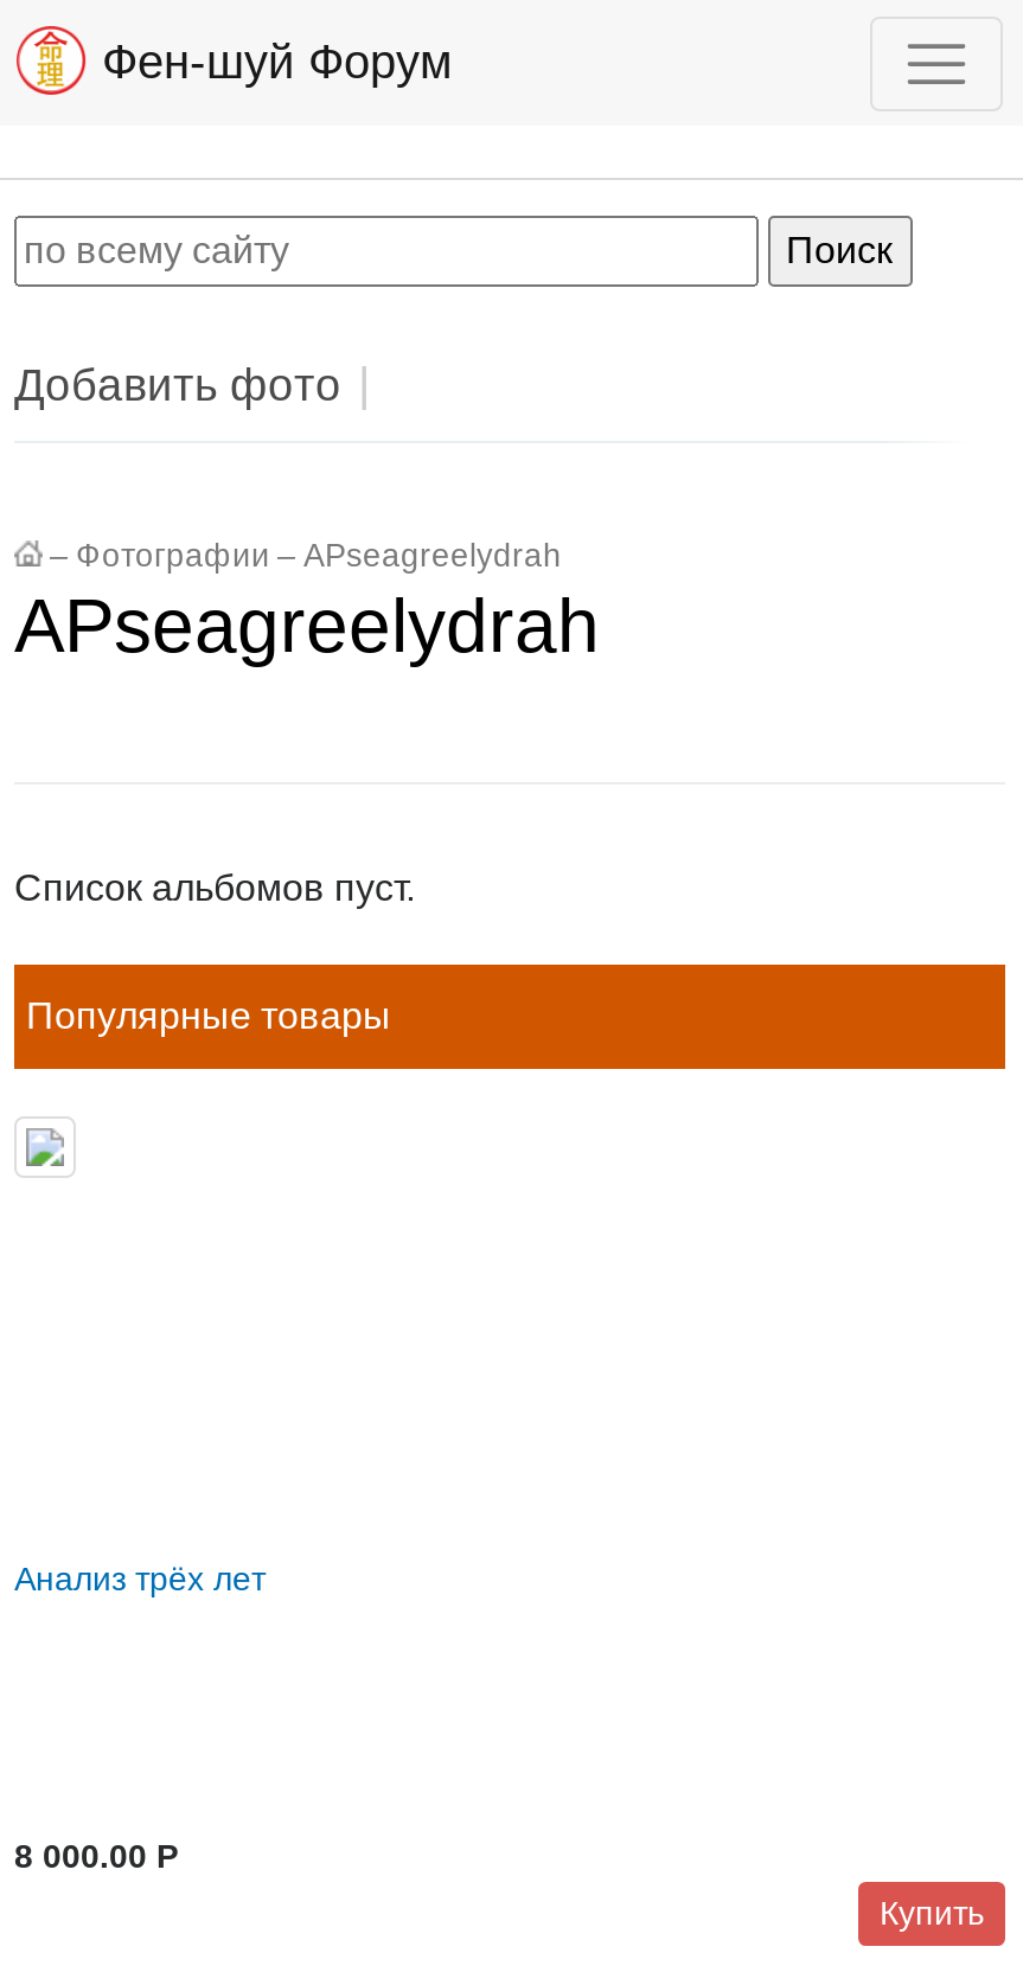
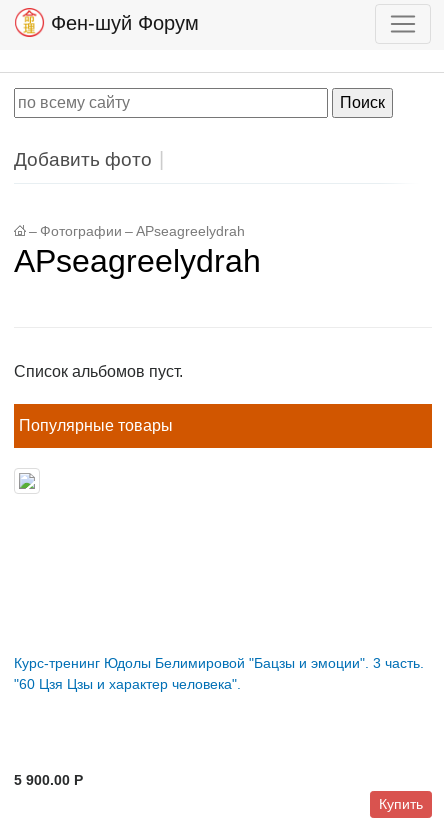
- Анализ трёх лет
+ Курс-тренинг Юдолы Белимировой "Бацзы и эмоции". 3 часть.
+ "60 Цзя Цзы и характер человека".

- 8 000.00 P
+ 5 900.00 P
